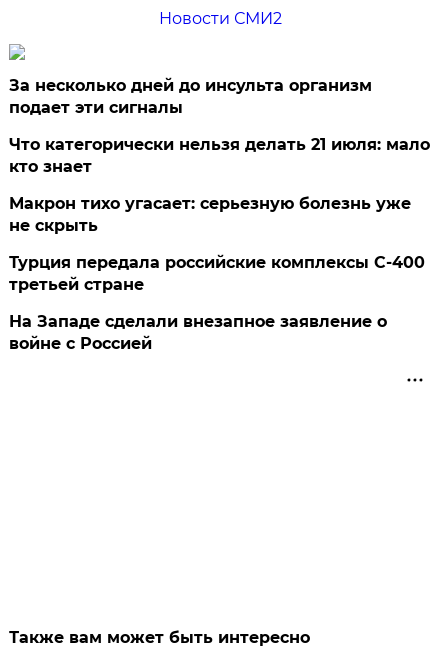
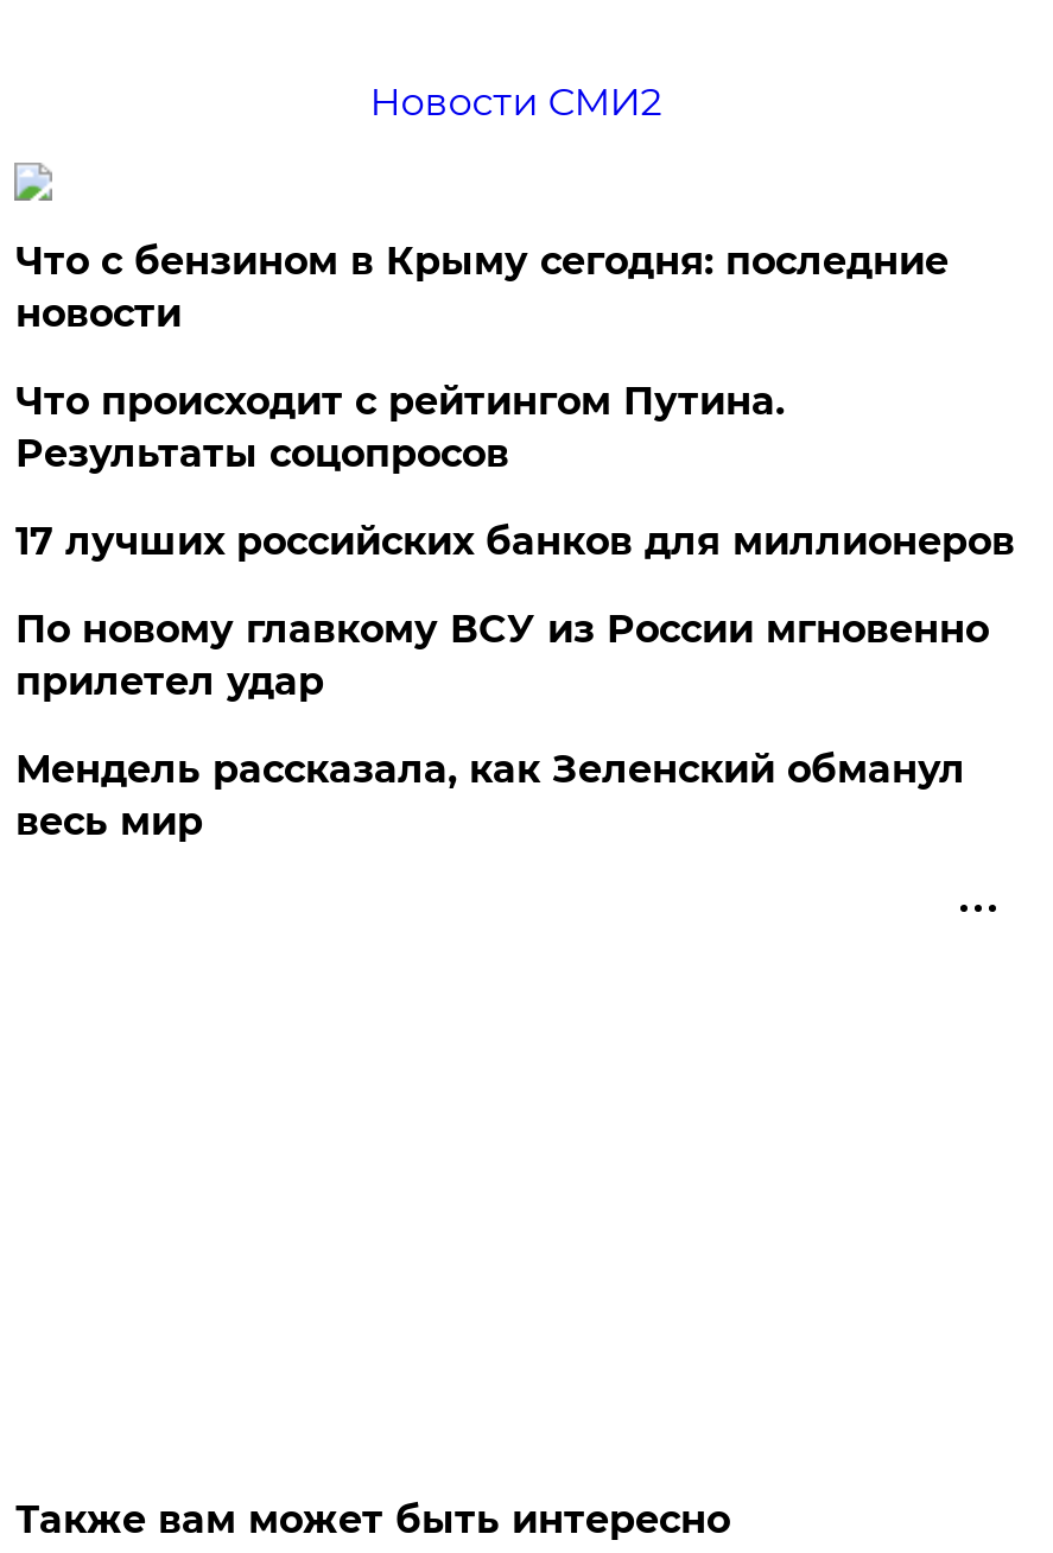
- За несколько дней до инсульта организм
- подает эти сигналы
+ Что с бензином в Крыму сегодня: последние
+ новости

- Что категорически нельзя делать 21 июля: мало
- кто знает
+ Что происходит с рейтингом Путина.
+ Результаты соцопросов

- Макрон тихо угасает: серьезную болезнь уже
- не скрыть
+ 17 лучших российских банков для миллионеров

- Турция передала российские комплексы С-400
- третьей стране
+ По новому главкому ВСУ из России мгновенно
+ прилетел удар

- На Западе сделали внезапное заявление о
- войне с Россией
+ Мендель рассказала, как Зеленский обманул
+ весь мир
